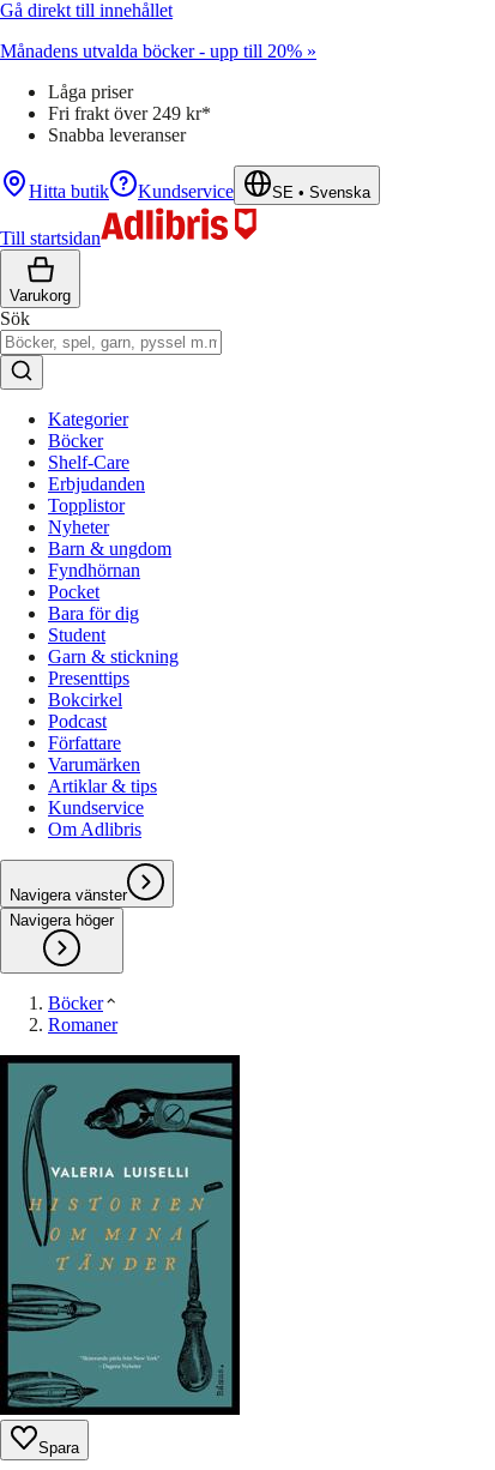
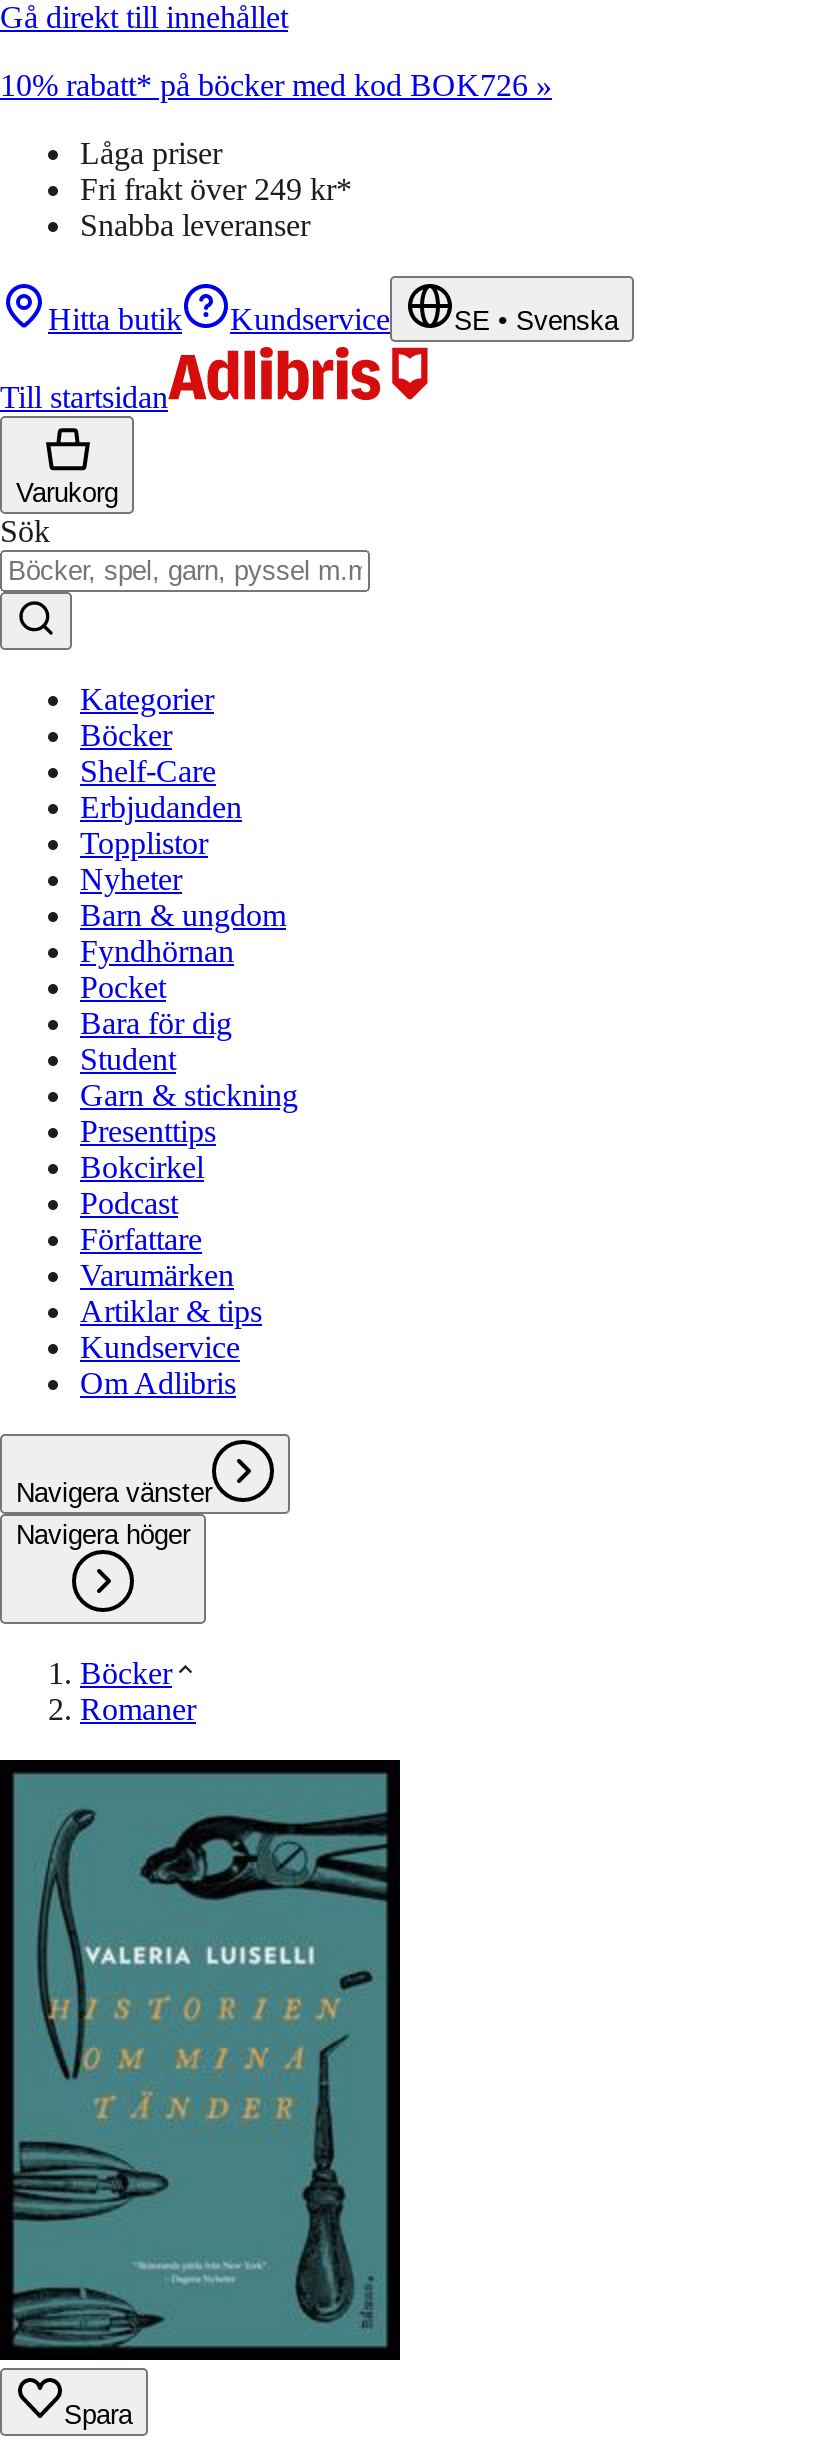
- Månadens utvalda böcker - upp till 20% »
+ 10% rabatt* på böcker med kod BOK726 »
